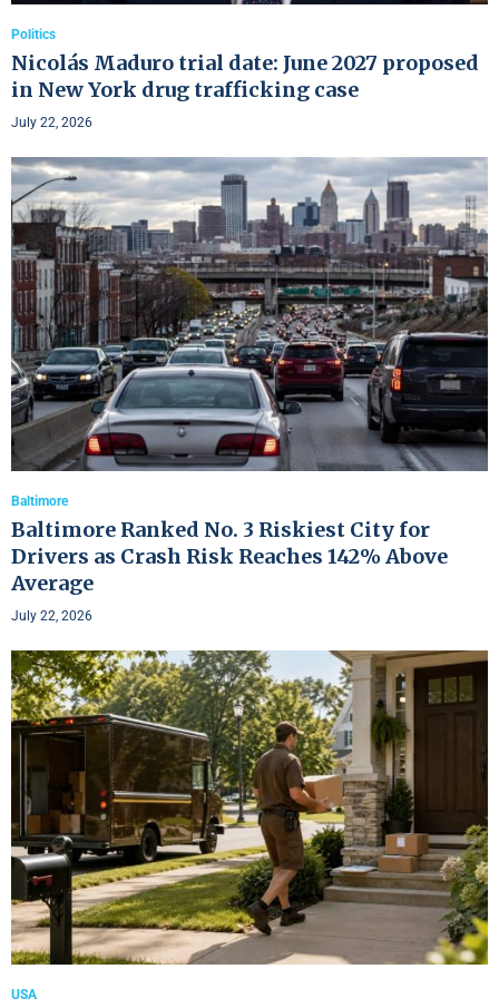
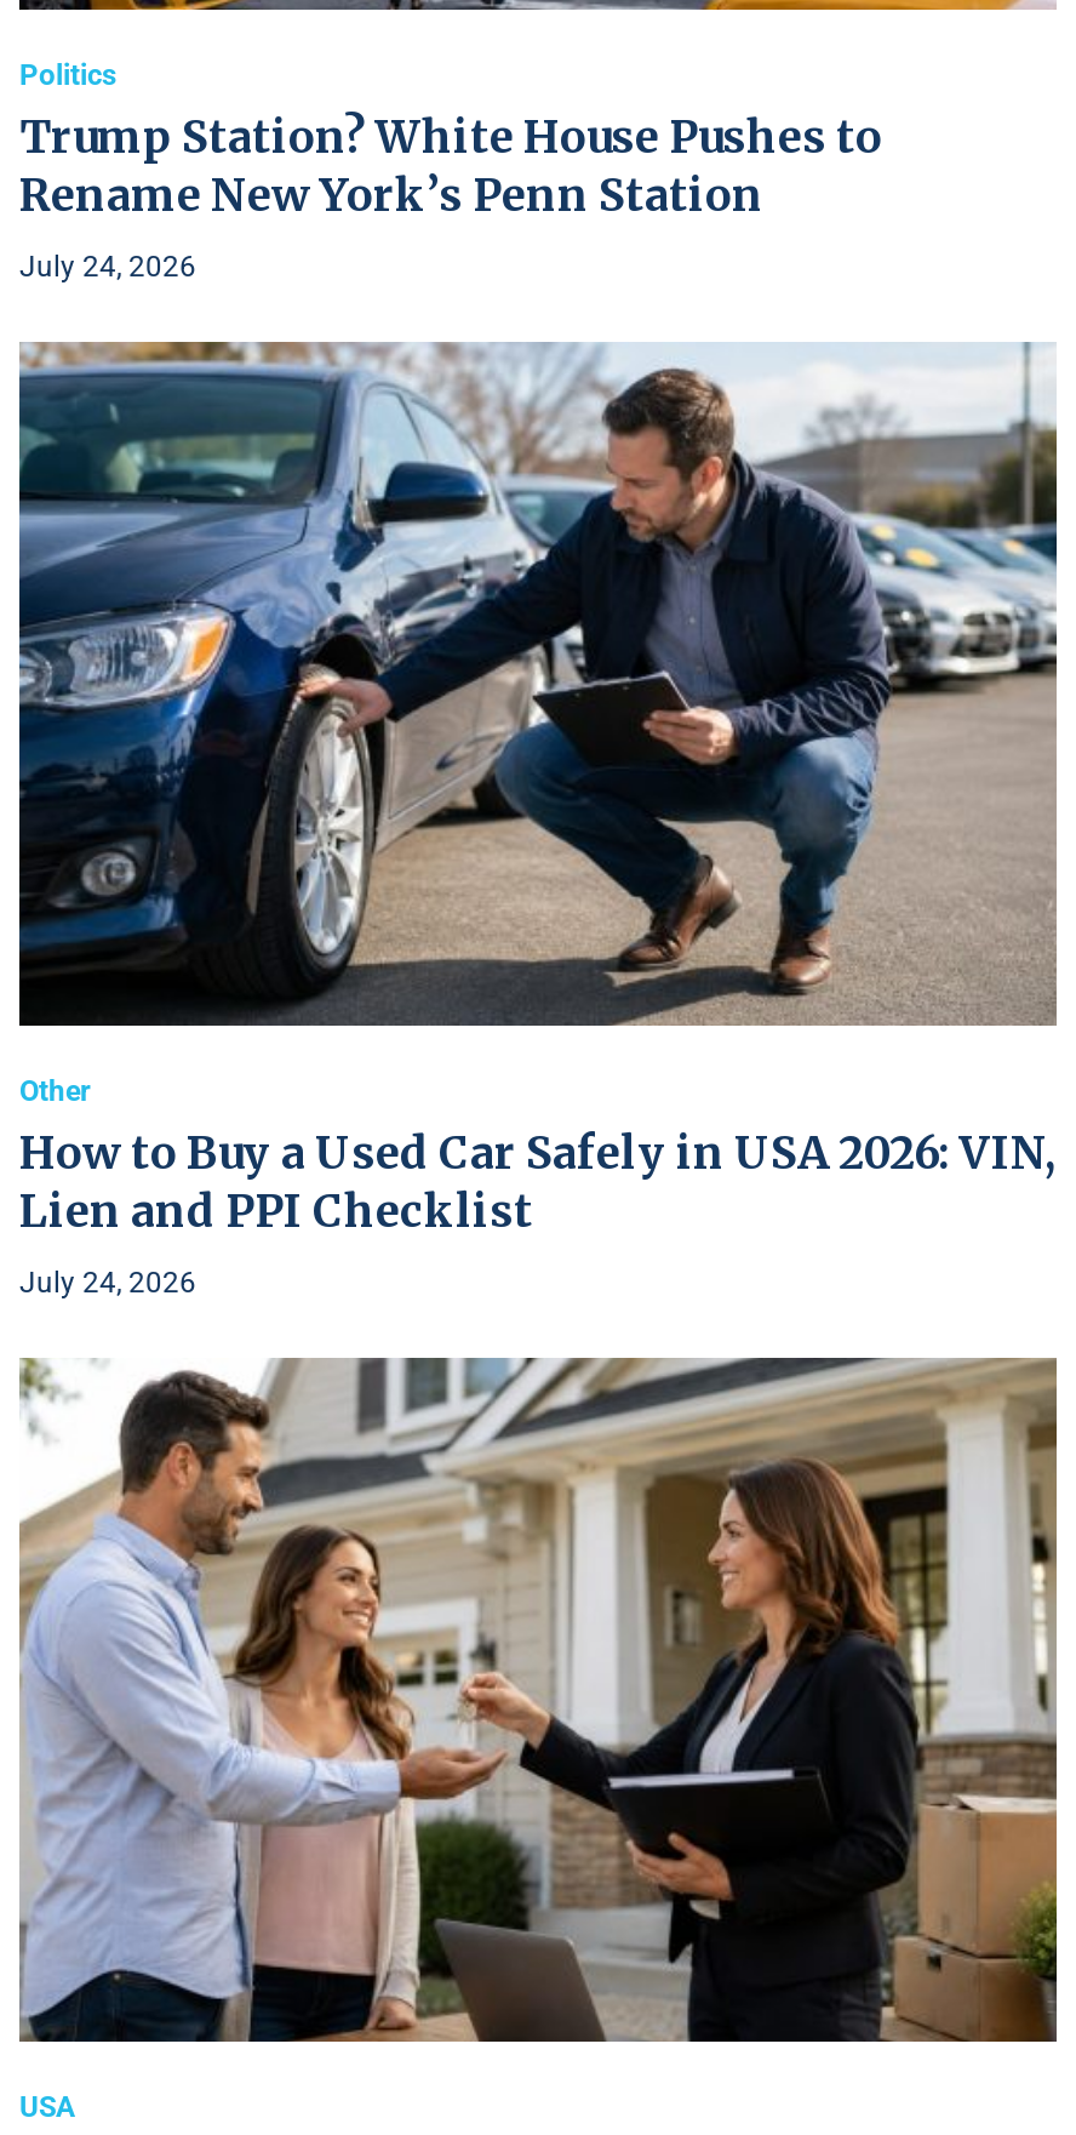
- Nicolás Maduro trial date: June 2027 proposed
- in New York drug trafficking case
+ Trump Station? White House Pushes to
+ Rename New York’s Penn Station

- July 22, 2026
+ July 24, 2026

- [image]
- Baltimore
- Baltimore Ranked No. 3 Riskiest City for
- Drivers as Crash Risk Reaches 142% Above
- Average
+ [image]
+ Other
+ How to Buy a Used Car Safely in USA 2026: VIN,
+ Lien and PPI Checklist

- July 22, 2026
+ July 24, 2026

- [image]
+ [image]
